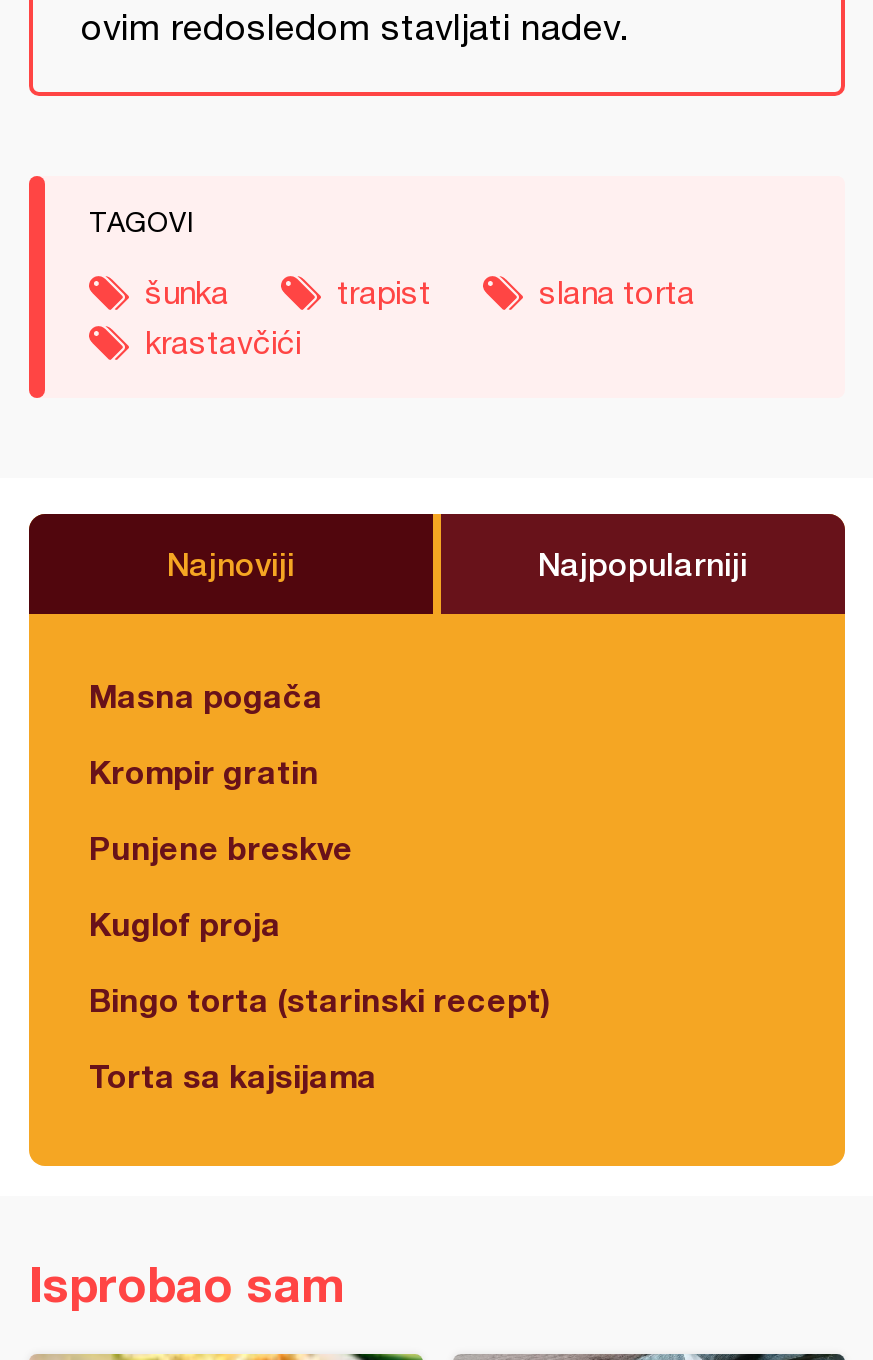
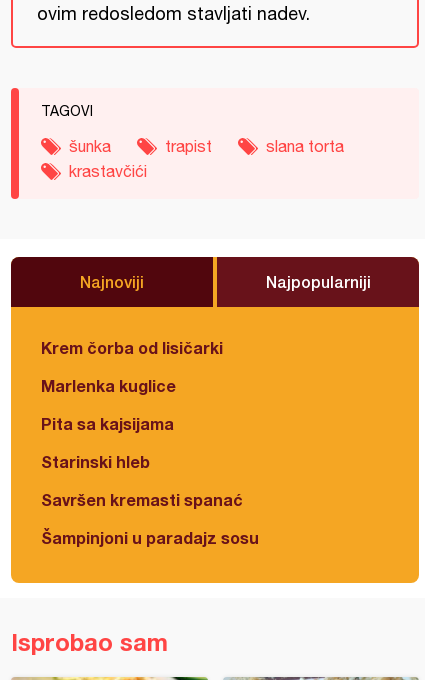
- Masna pogača
+ Krem čorba od lisičarki

- Krompir gratin
+ Marlenka kuglice

- Punjene breskve
+ Pita sa kajsijama

- Kuglof proja
+ Starinski hleb

- Bingo torta (starinski recept)
+ Savršen kremasti spanać

- Torta sa kajsijama
+ Šampinjoni u paradajz sosu
